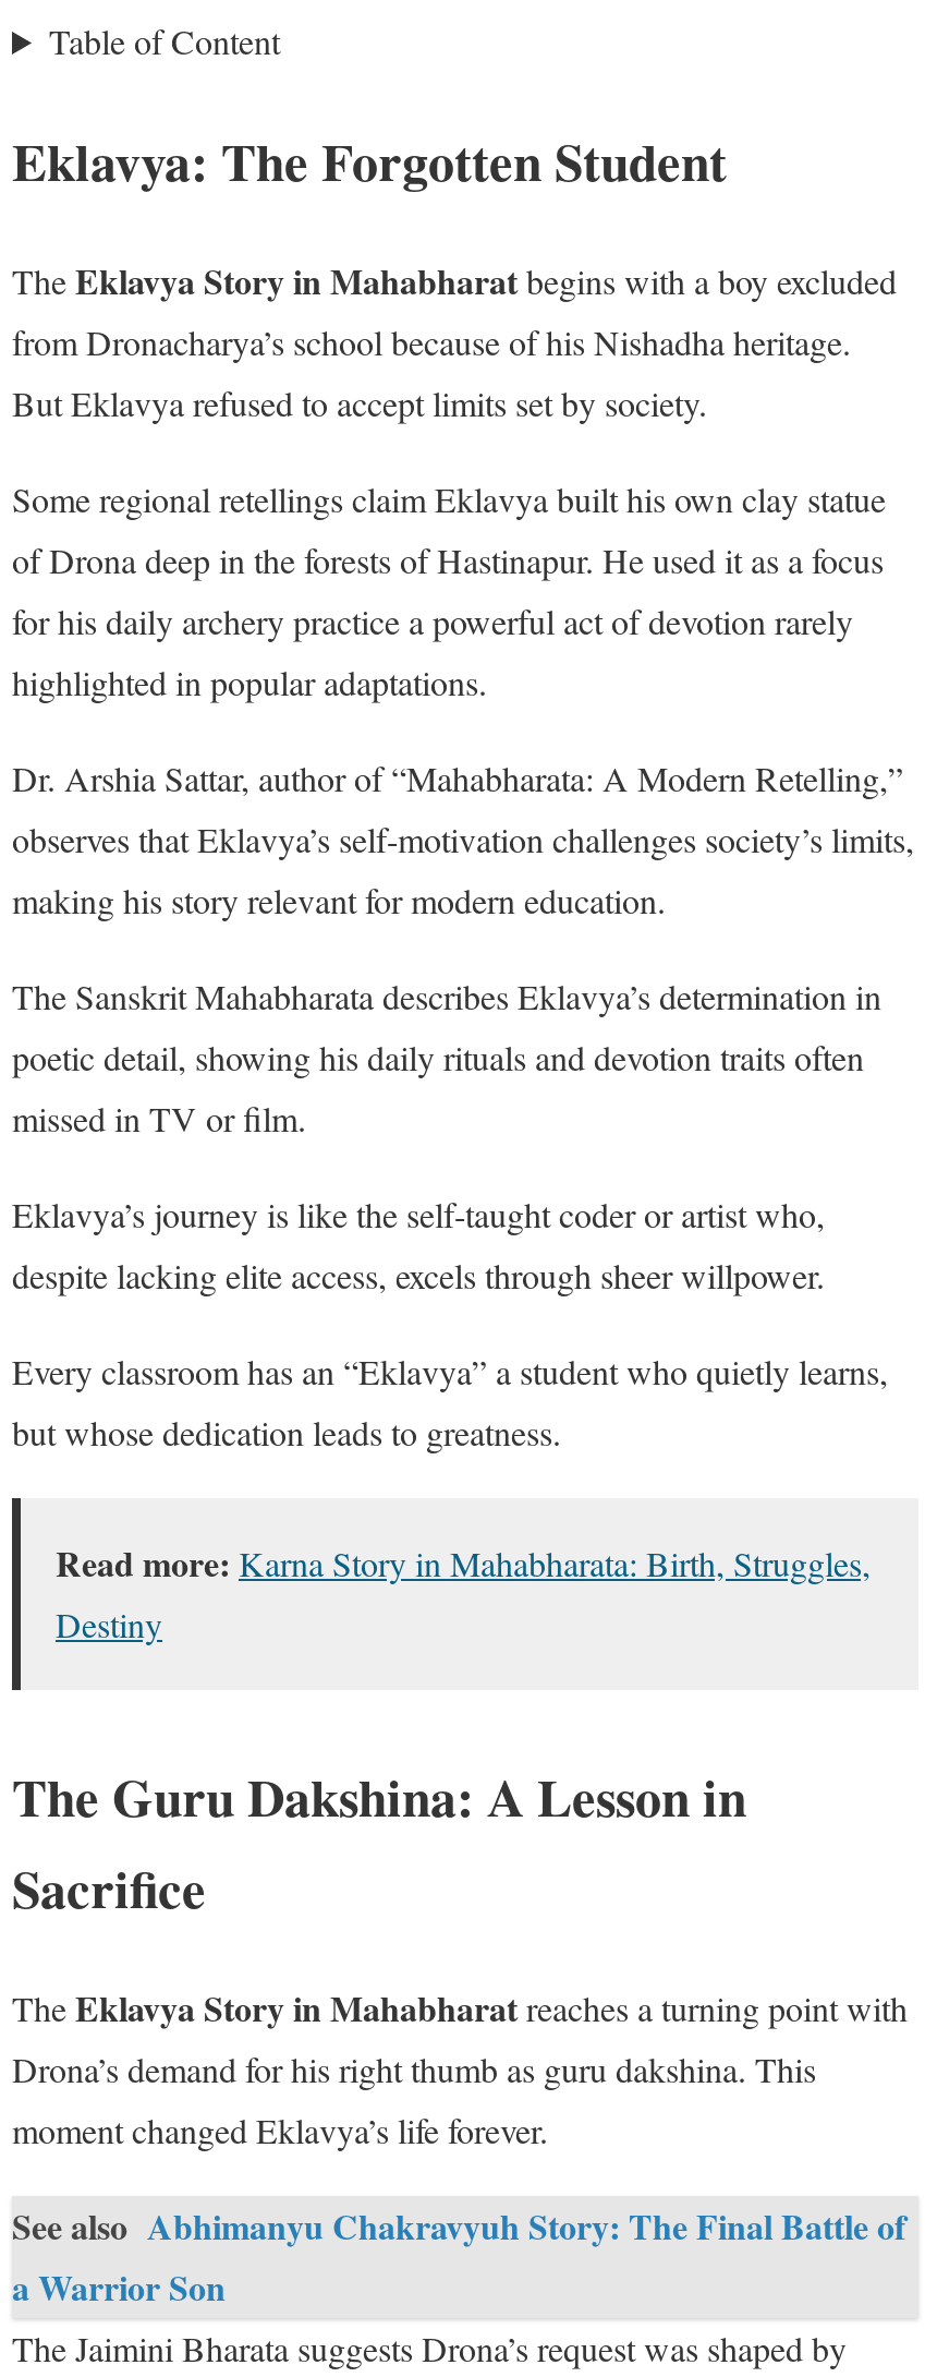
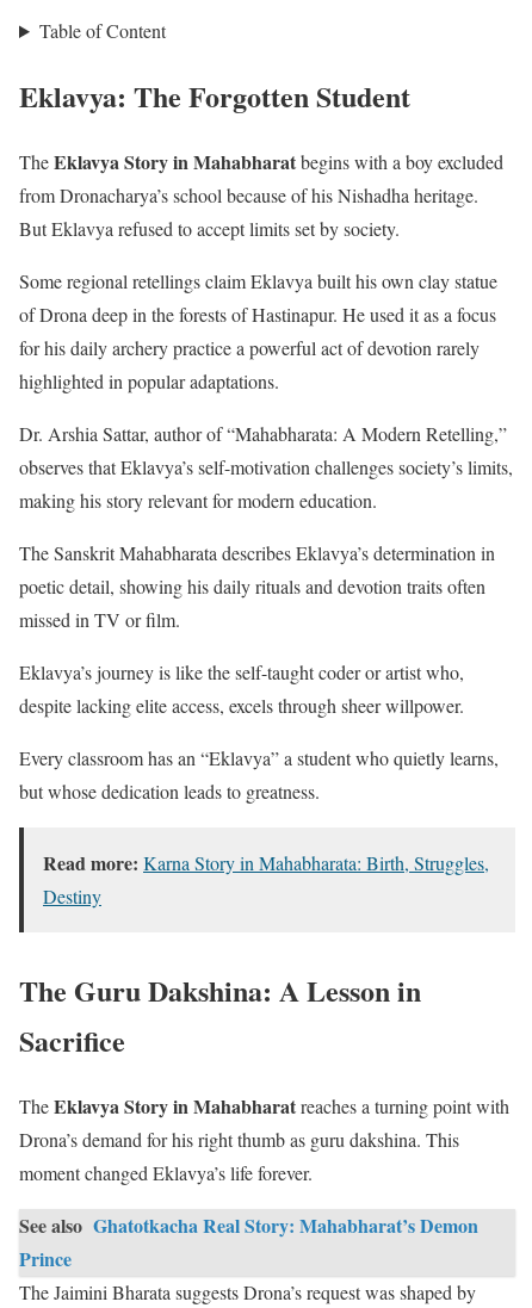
- See also Abhimanyu Chakravyuh Story: The Final Battle of
- a Warrior Son
+ See also Ghatotkacha Real Story: Mahabharat’s Demon
+ Prince
